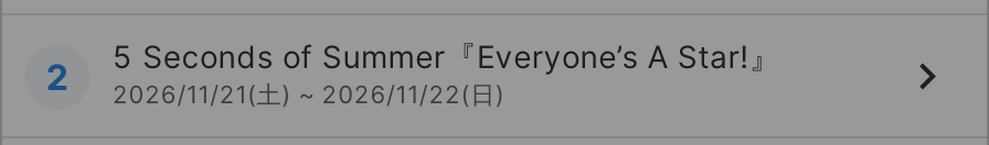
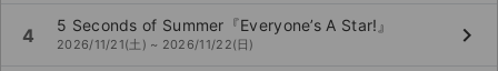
- 2 5 Seconds of Summer『Everyone’s A Star!』 2026/11/21(土) ~ 2026/11/22(日)
+ 4 5 Seconds of Summer『Everyone’s A Star!』 2026/11/21(土) ~ 2026/11/22(日)
